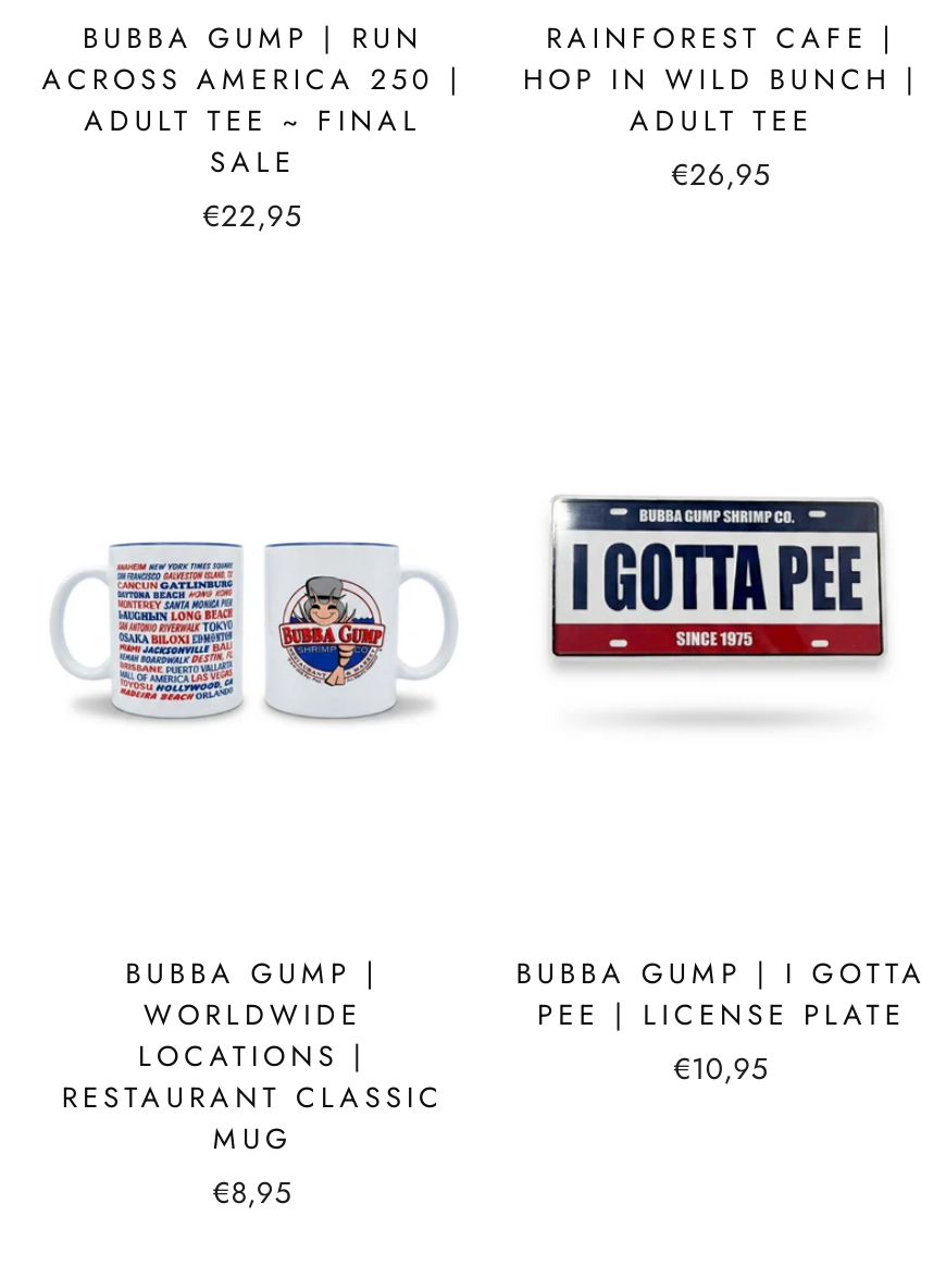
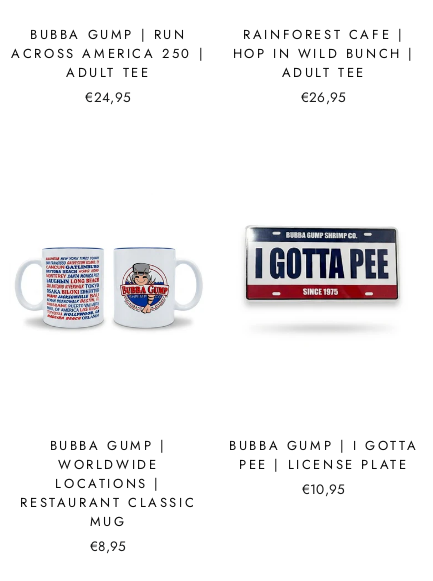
- ADULT TEE ~ FINAL
- SALE
- €22,95
+ ADULT TEE
+ €24,95
